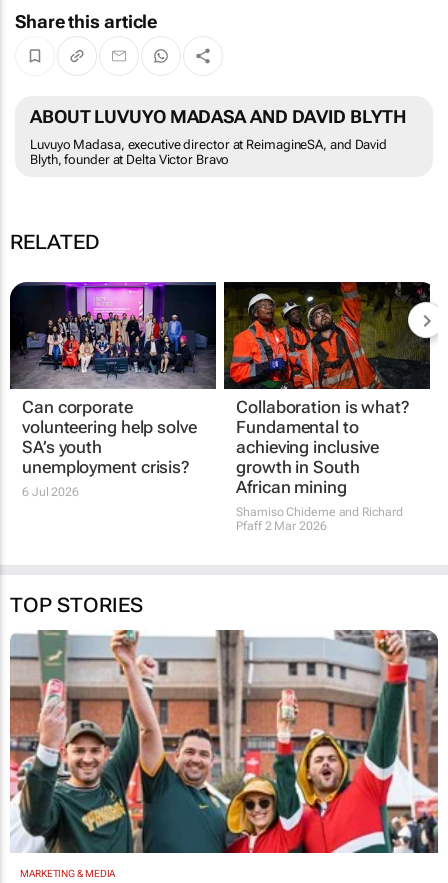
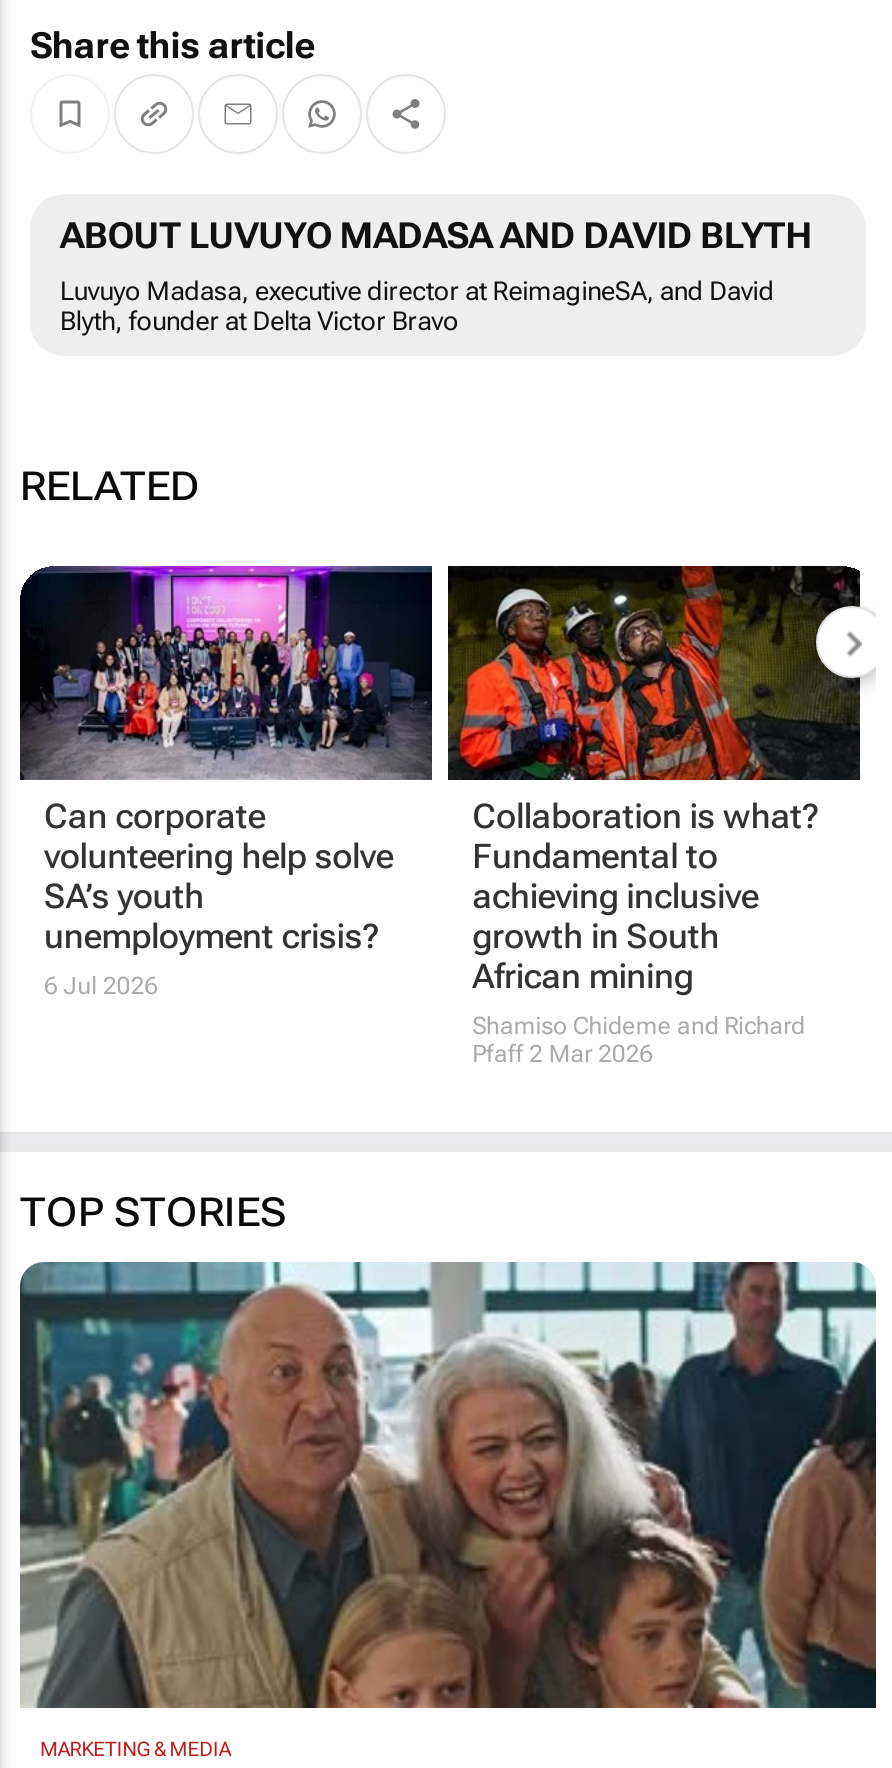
- [image]
+ [image]
